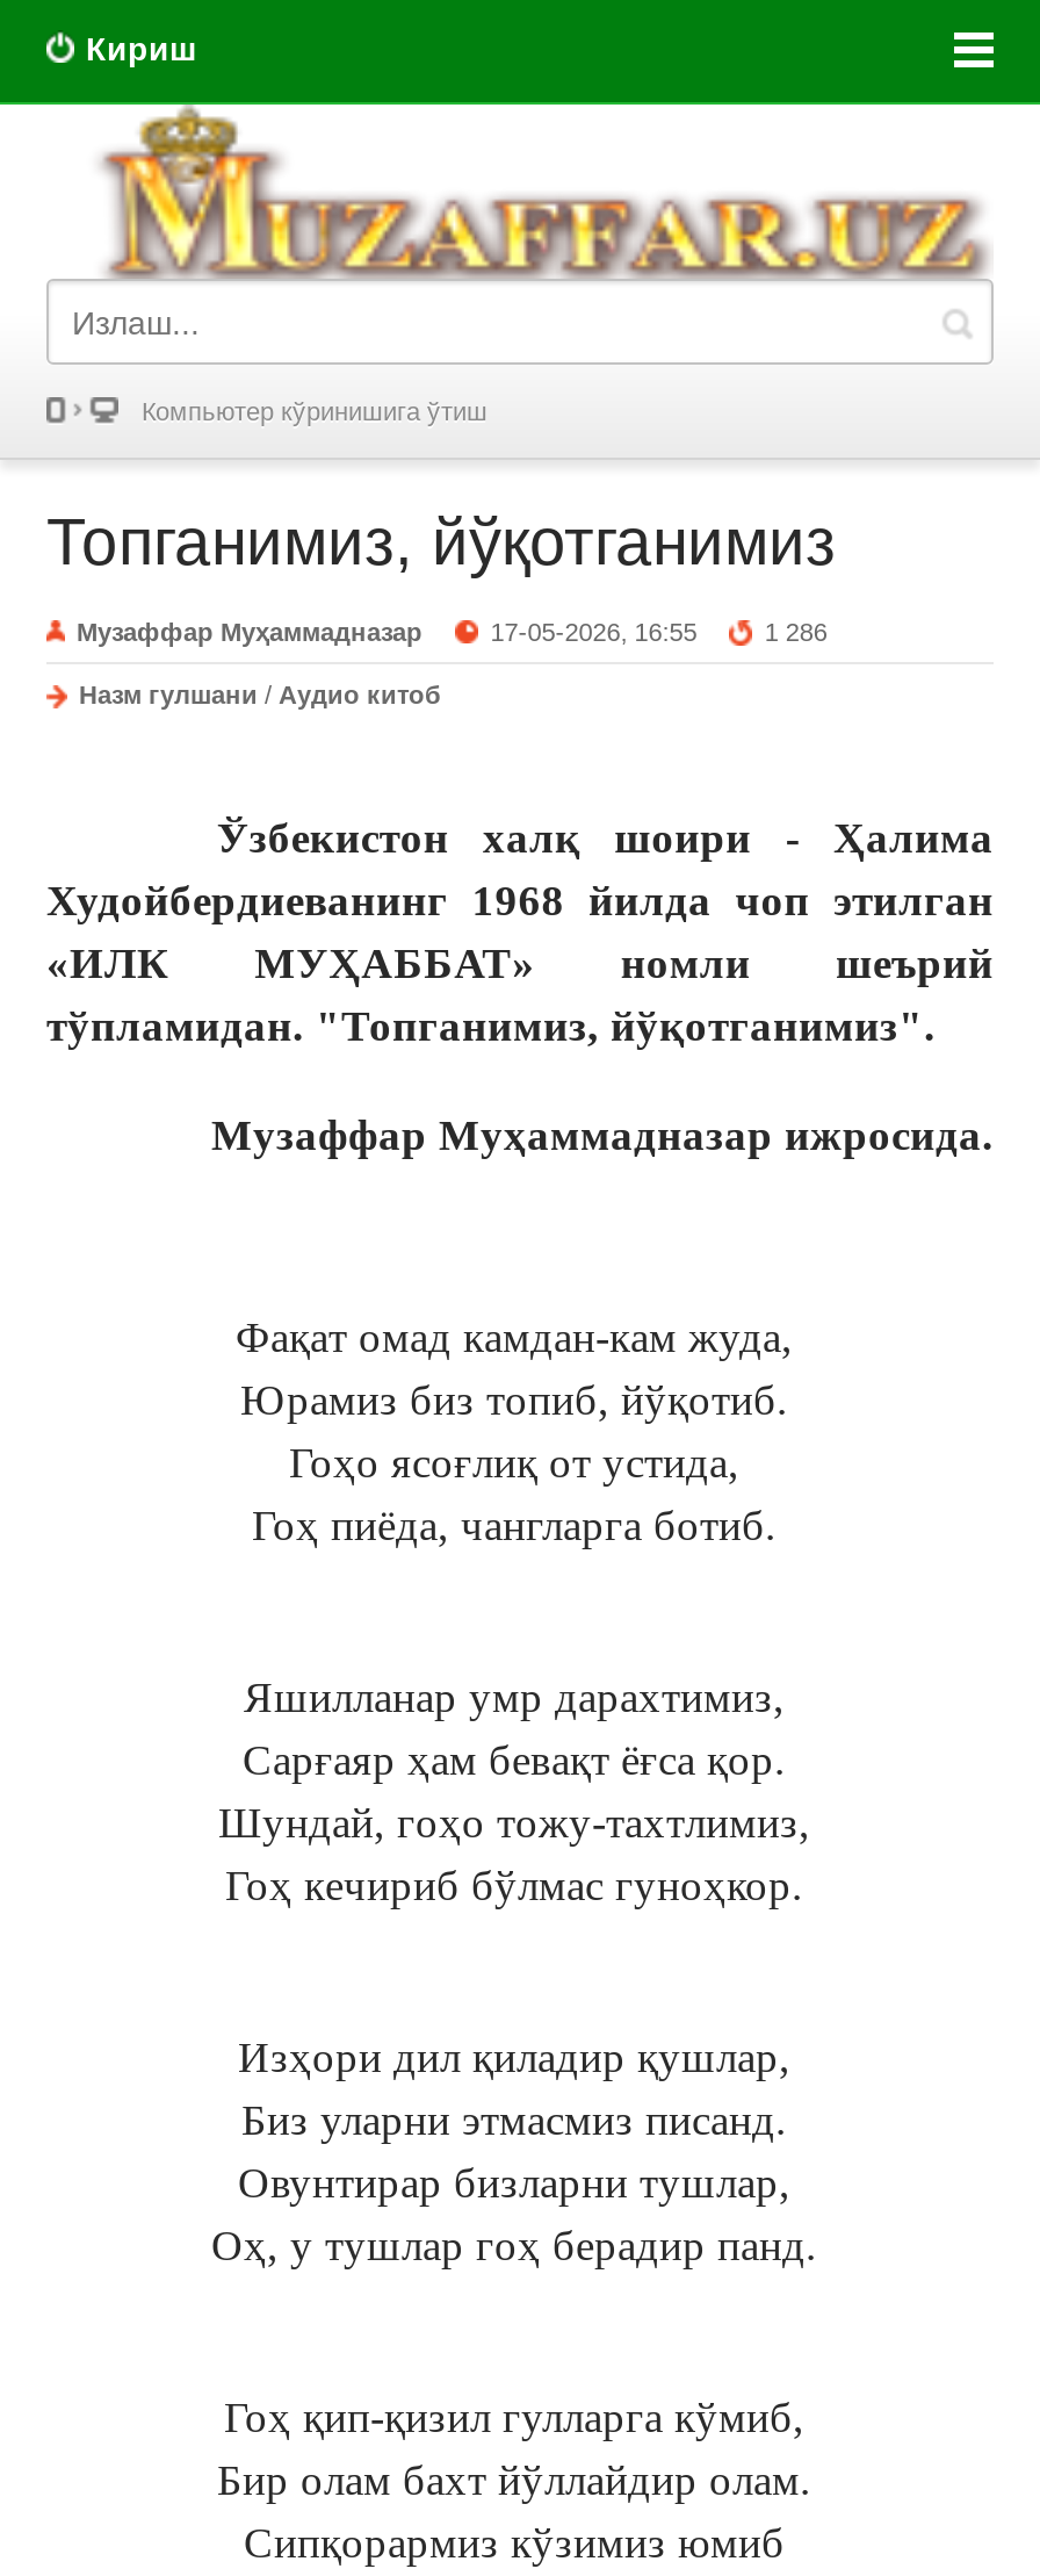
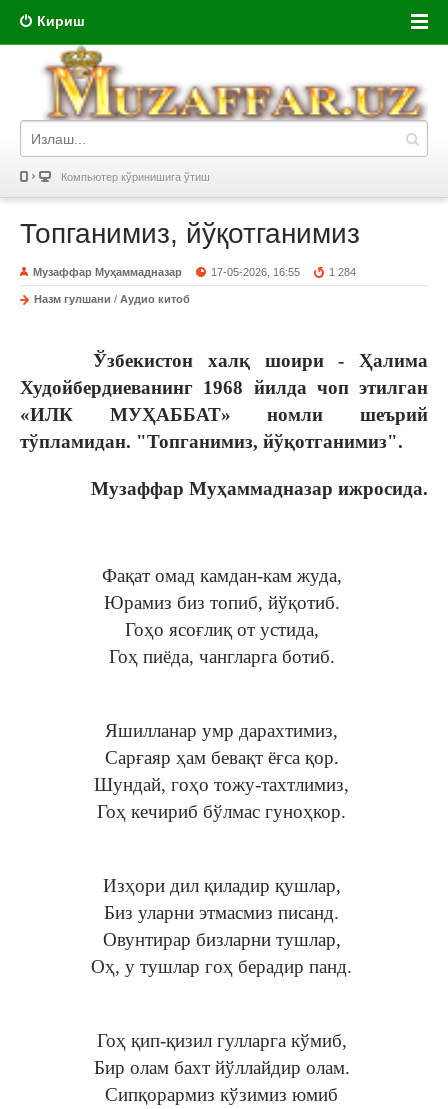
- 1 286
+ 1 284
